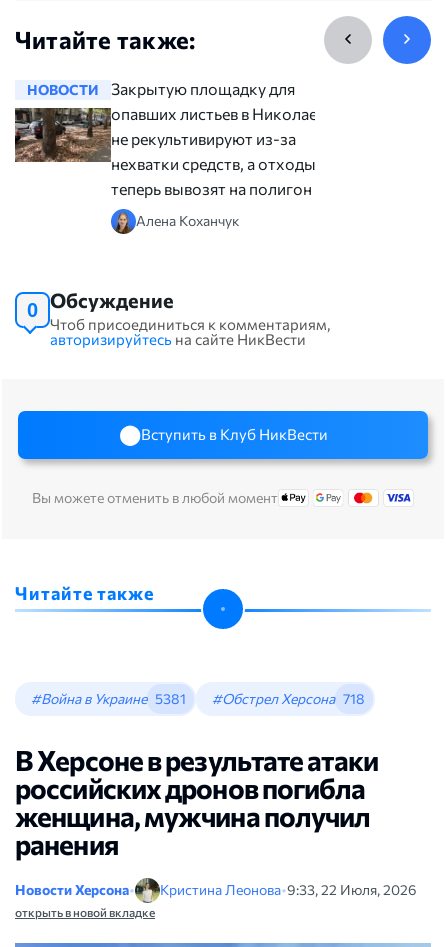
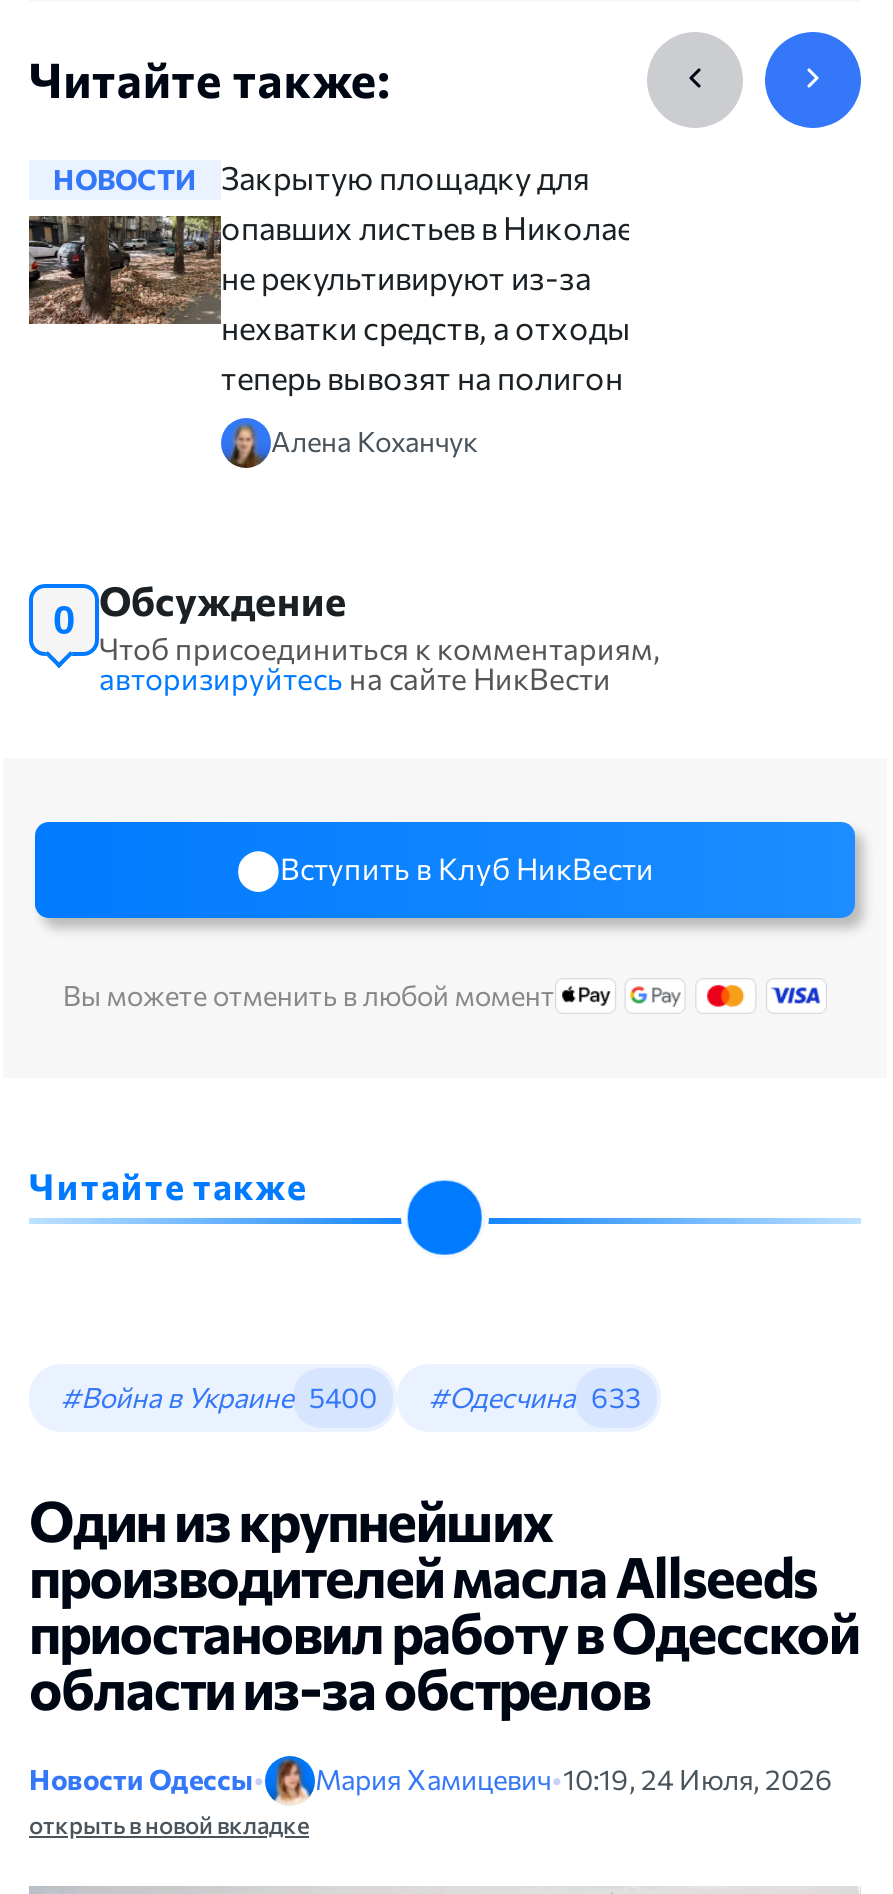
- #Война в Украине 5381
- #Обстрел Херсона 718
+ #Война в Украине 5400
+ #Одесчина 633

- В Херсоне в результате атаки
- российских дронов погибла
- женщина, мужчина получил
- ранения
+ Один из крупнейших
+ производителей масла Allseeds
+ приостановил работу в Одесской
+ области из-за обстрелов

- Новости Херсона •
- Кристина Леонова • 9:33, 22 Июля, 2026
+ Новости Одессы •
+ Мария Хамицевич • 10:19, 24 Июля, 2026
